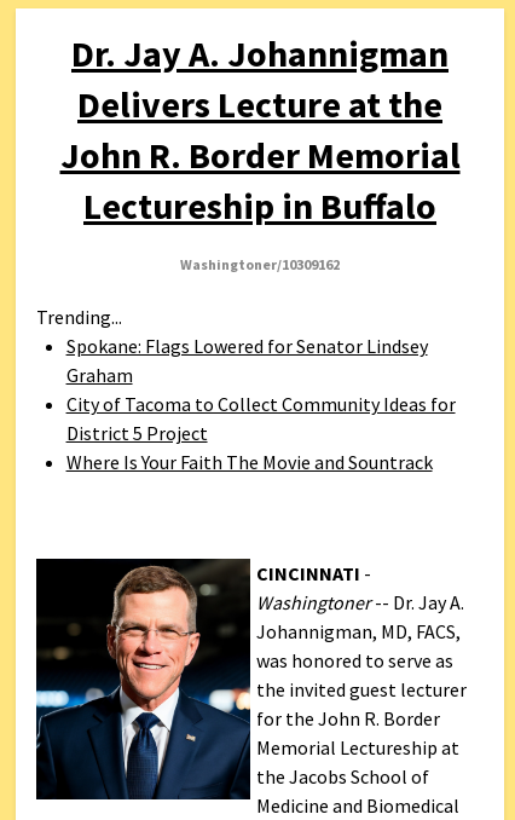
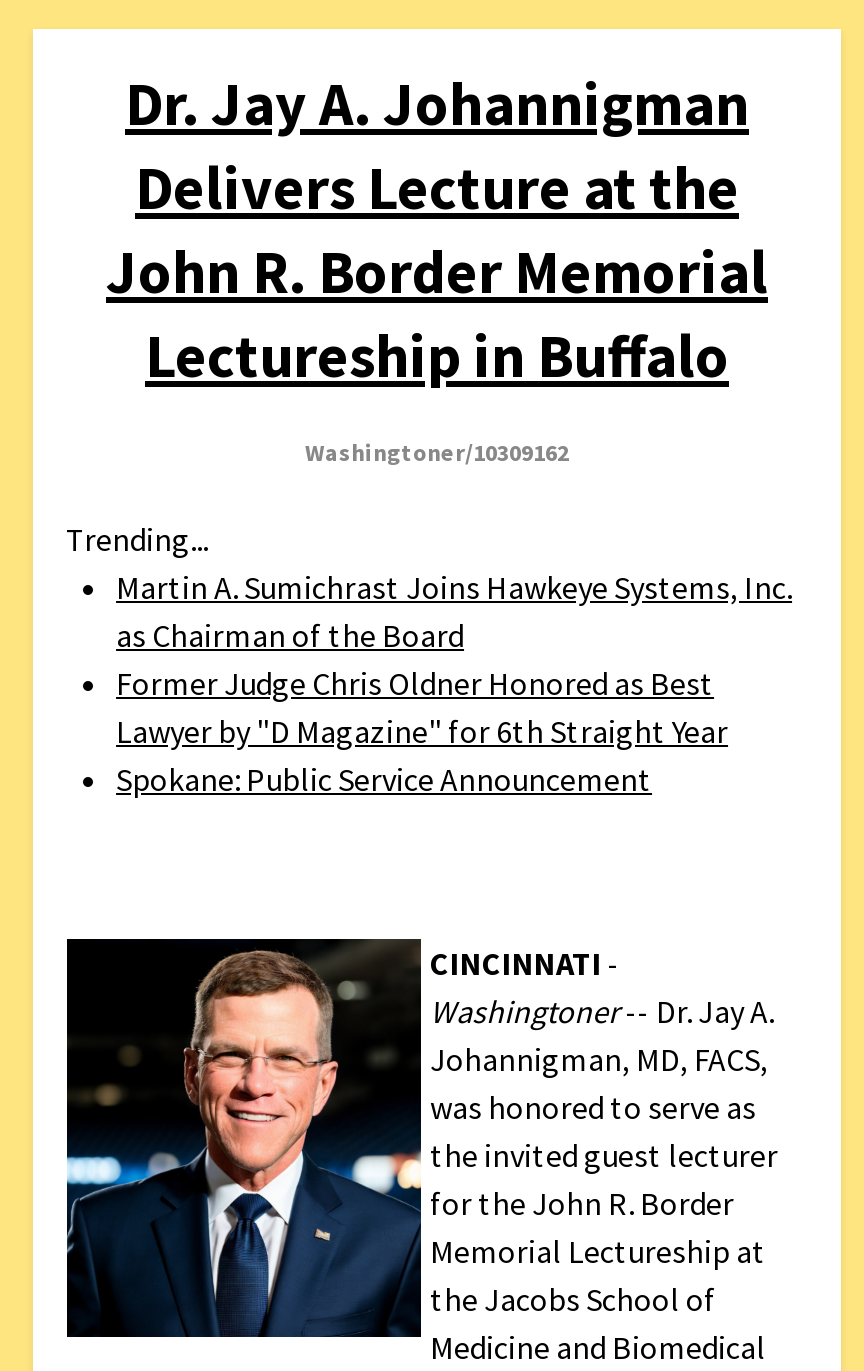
- Spokane: Flags Lowered for Senator Lindsey
- Graham
- City of Tacoma to Collect Community Ideas for
- District 5 Project
- Where Is Your Faith The Movie and Sountrack
+ Martin A. Sumichrast Joins Hawkeye Systems, Inc.
+ as Chairman of the Board
+ Former Judge Chris Oldner Honored as Best
+ Lawyer by "D Magazine" for 6th Straight Year
+ Spokane: Public Service Announcement
